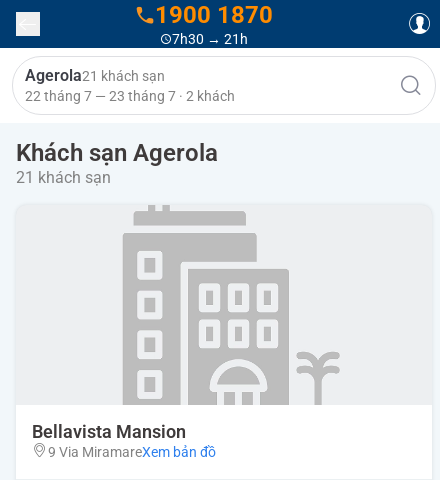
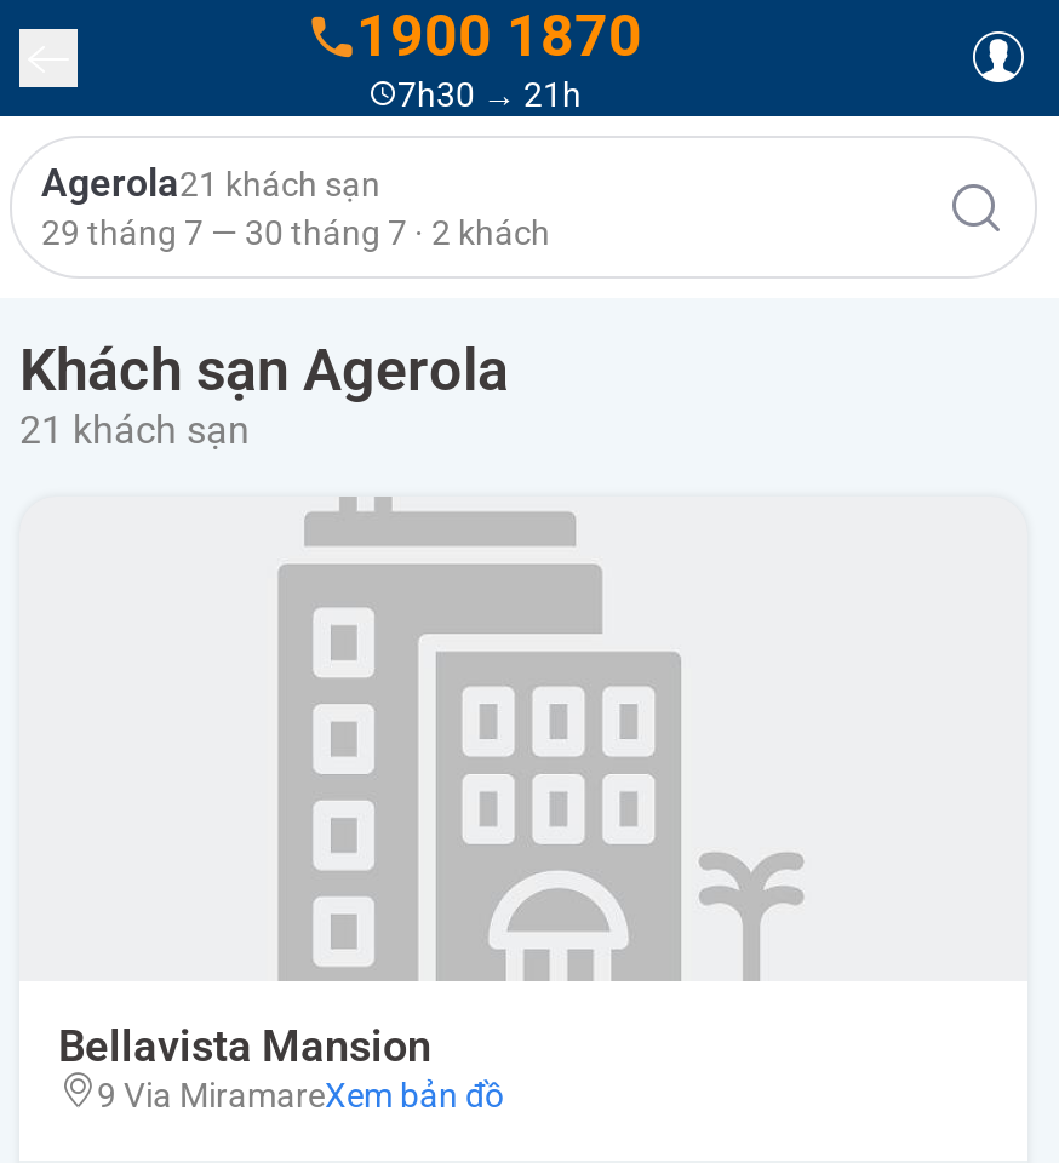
- 22 tháng 7 — 23 tháng 7 · 2 khách
+ 29 tháng 7 — 30 tháng 7 · 2 khách
